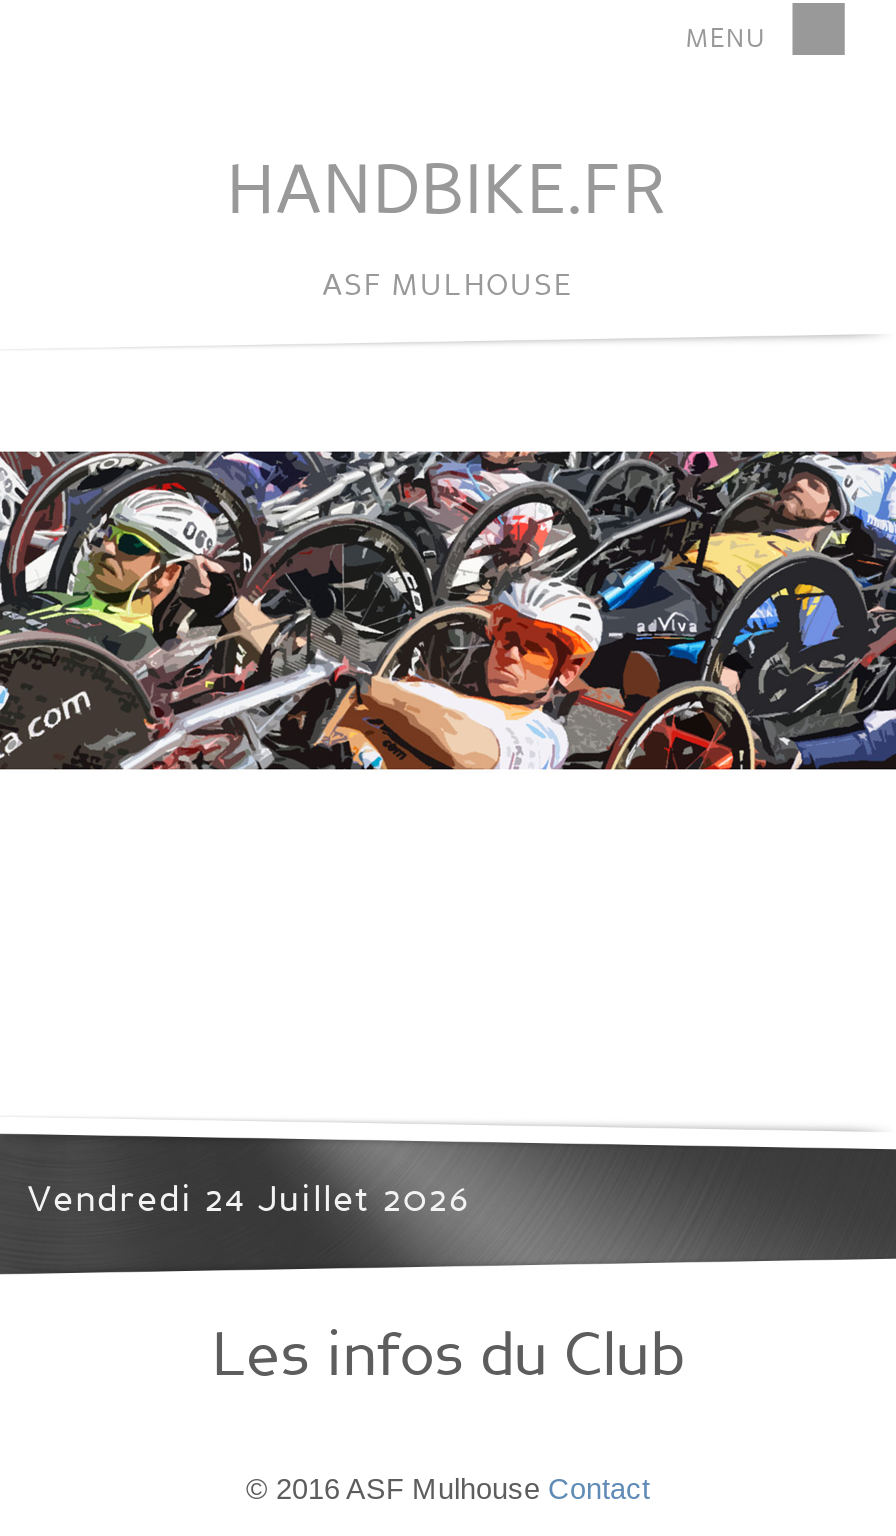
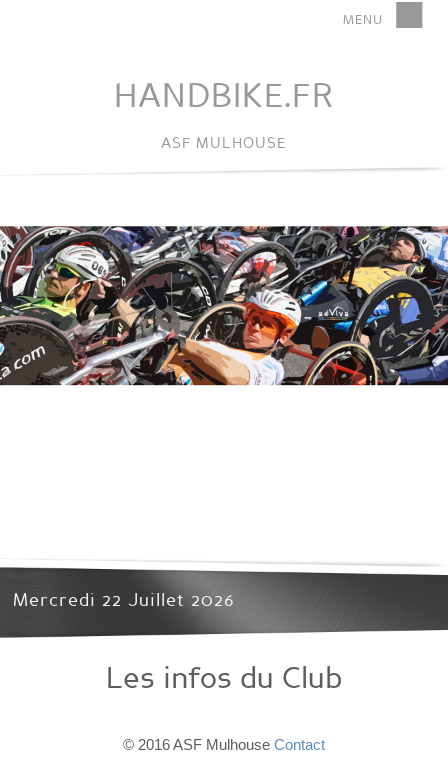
- Vendredi 24 Juillet 2026
+ Mercredi 22 Juillet 2026
